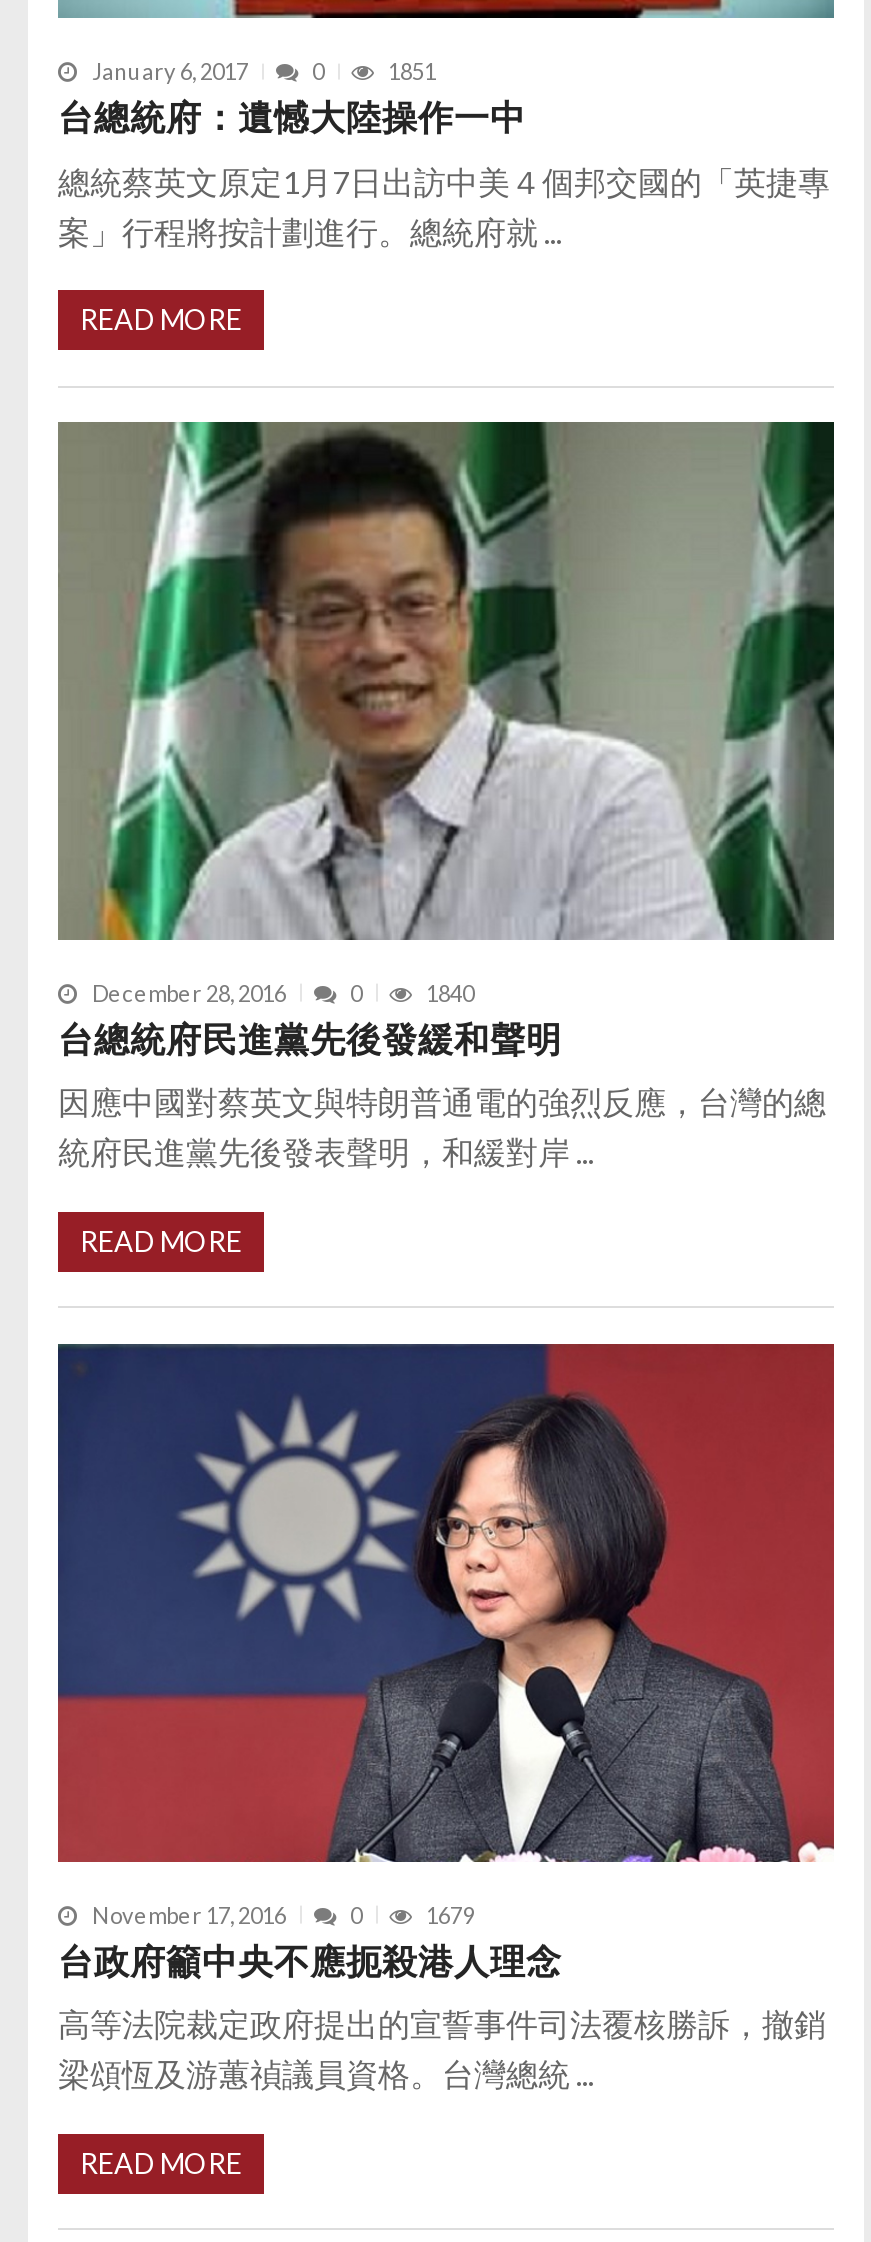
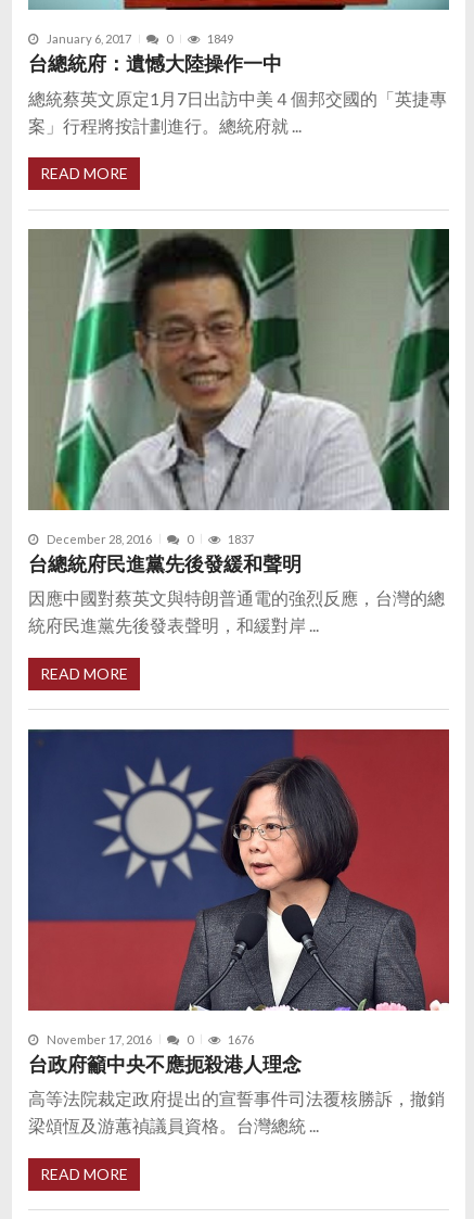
- 1851
+ 1849

- 1840
+ 1837

- 1679
+ 1676
